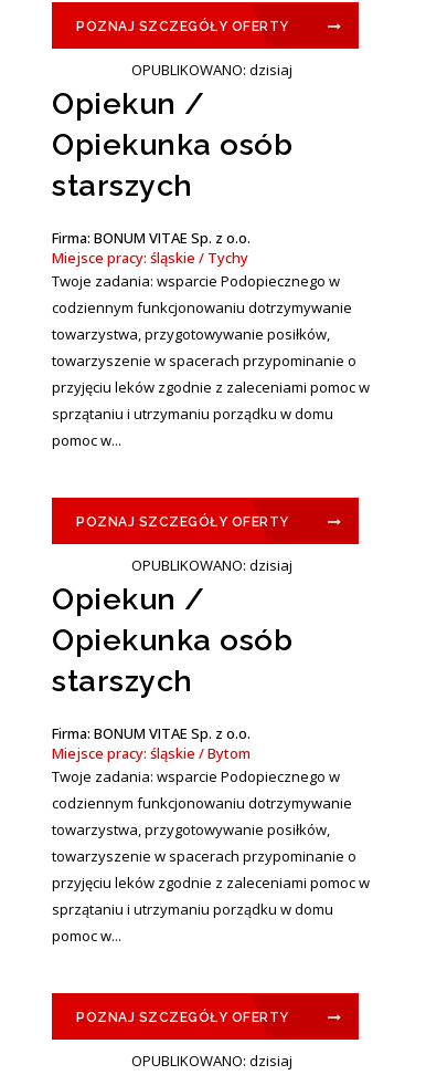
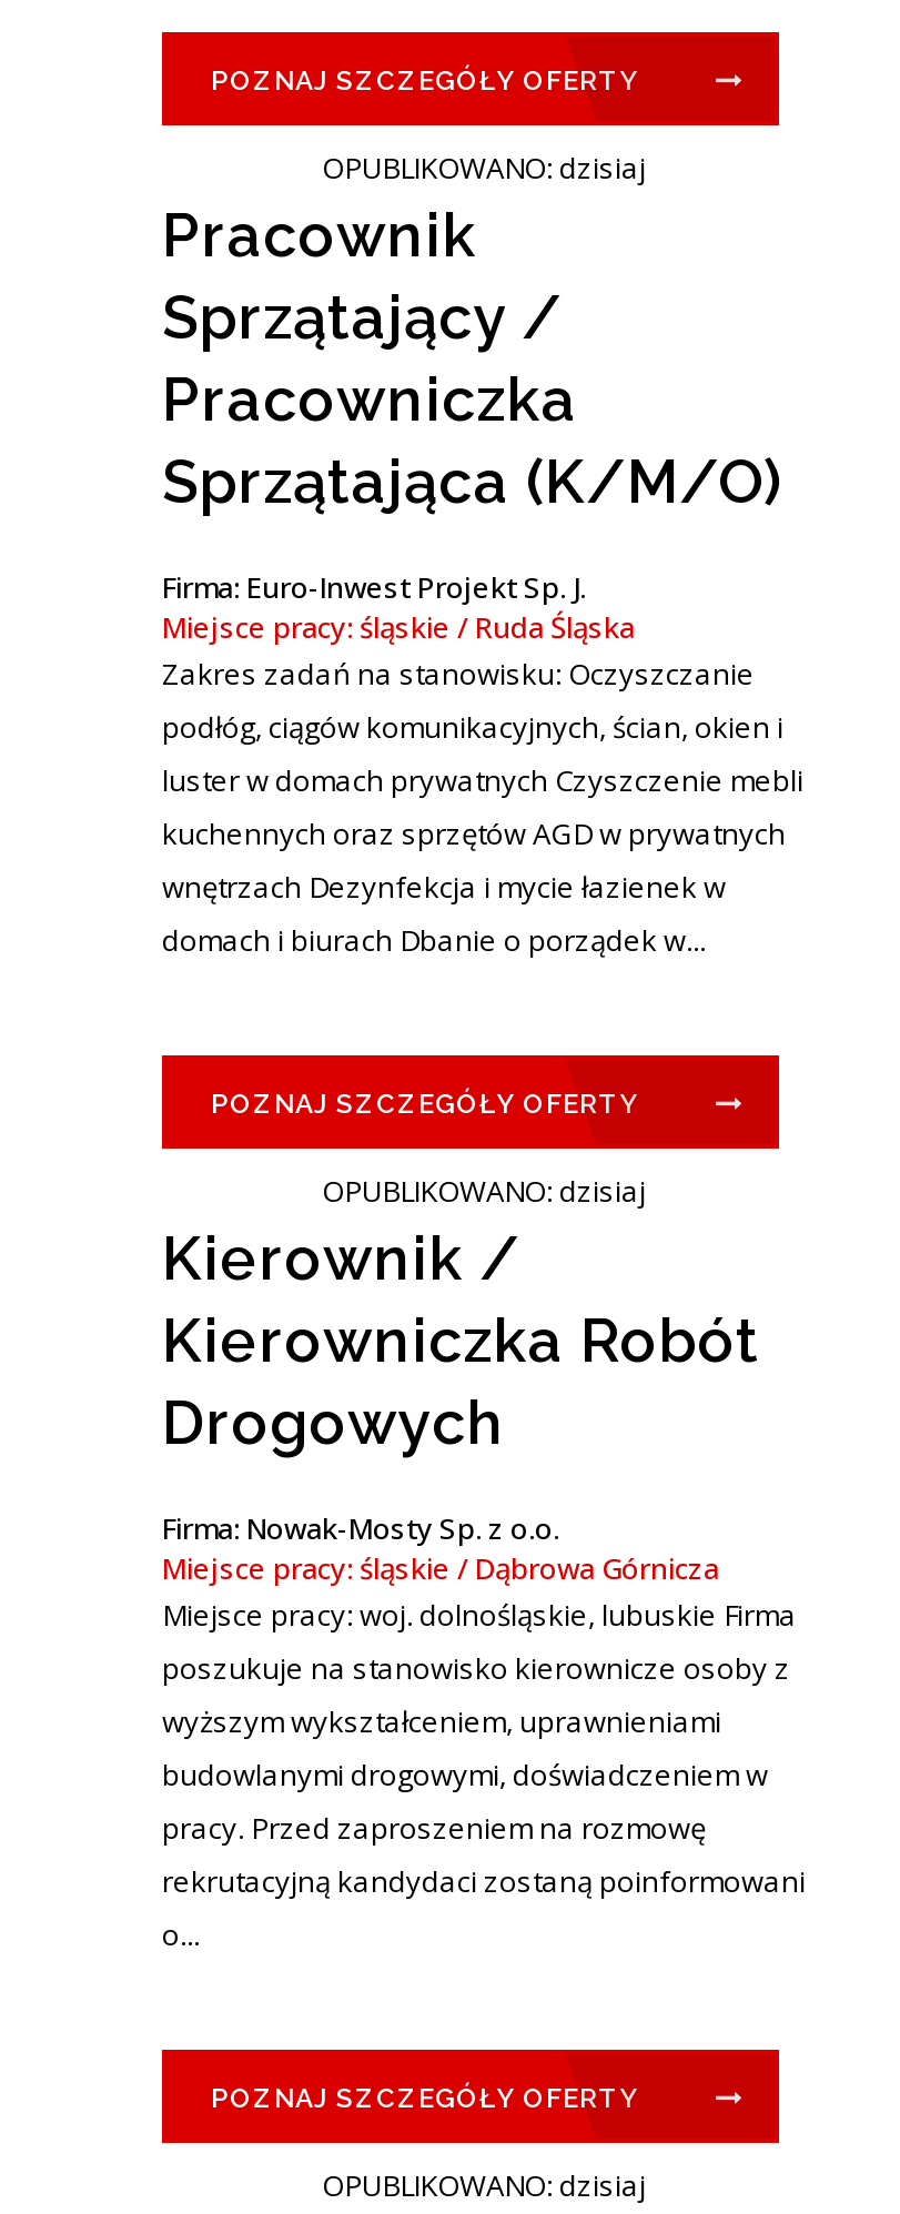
- Opiekun /
- Opiekunka osób
- starszych
+ Pracownik
+ Sprzątający /
+ Pracowniczka
+ Sprzątająca (K/M/O)

- Firma: BONUM VITAE Sp. z o.o.
- Miejsce pracy: śląskie / Tychy
- Twoje zadania: wsparcie Podopiecznego w
- codziennym funkcjonowaniu dotrzymywanie
- towarzystwa, przygotowywanie posiłków,
- towarzyszenie w spacerach przypominanie o
- przyjęciu leków zgodnie z zaleceniami pomoc w
- sprzątaniu i utrzymaniu porządku w domu
- pomoc w...
+ Firma: Euro-Inwest Projekt Sp. J.
+ Miejsce pracy: śląskie / Ruda Śląska
+ Zakres zadań na stanowisku: Oczyszczanie
+ podłóg, ciągów komunikacyjnych, ścian, okien i
+ luster w domach prywatnych Czyszczenie mebli
+ kuchennych oraz sprzętów AGD w prywatnych
+ wnętrzach Dezynfekcja i mycie łazienek w
+ domach i biurach Dbanie o porządek w...

- Opiekun /
- Opiekunka osób
- starszych
+ Kierownik /
+ Kierowniczka Robót
+ Drogowych

- Firma: BONUM VITAE Sp. z o.o.
- Miejsce pracy: śląskie / Bytom
- Twoje zadania: wsparcie Podopiecznego w
- codziennym funkcjonowaniu dotrzymywanie
- towarzystwa, przygotowywanie posiłków,
- towarzyszenie w spacerach przypominanie o
- przyjęciu leków zgodnie z zaleceniami pomoc w
- sprzątaniu i utrzymaniu porządku w domu
- pomoc w...
+ Firma: Nowak-Mosty Sp. z o.o.
+ Miejsce pracy: śląskie / Dąbrowa Górnicza
+ Miejsce pracy: woj. dolnośląskie, lubuskie Firma
+ poszukuje na stanowisko kierownicze osoby z
+ wyższym wykształceniem, uprawnieniami
+ budowlanymi drogowymi, doświadczeniem w
+ pracy. Przed zaproszeniem na rozmowę
+ rekrutacyjną kandydaci zostaną poinformowani
+ o...
